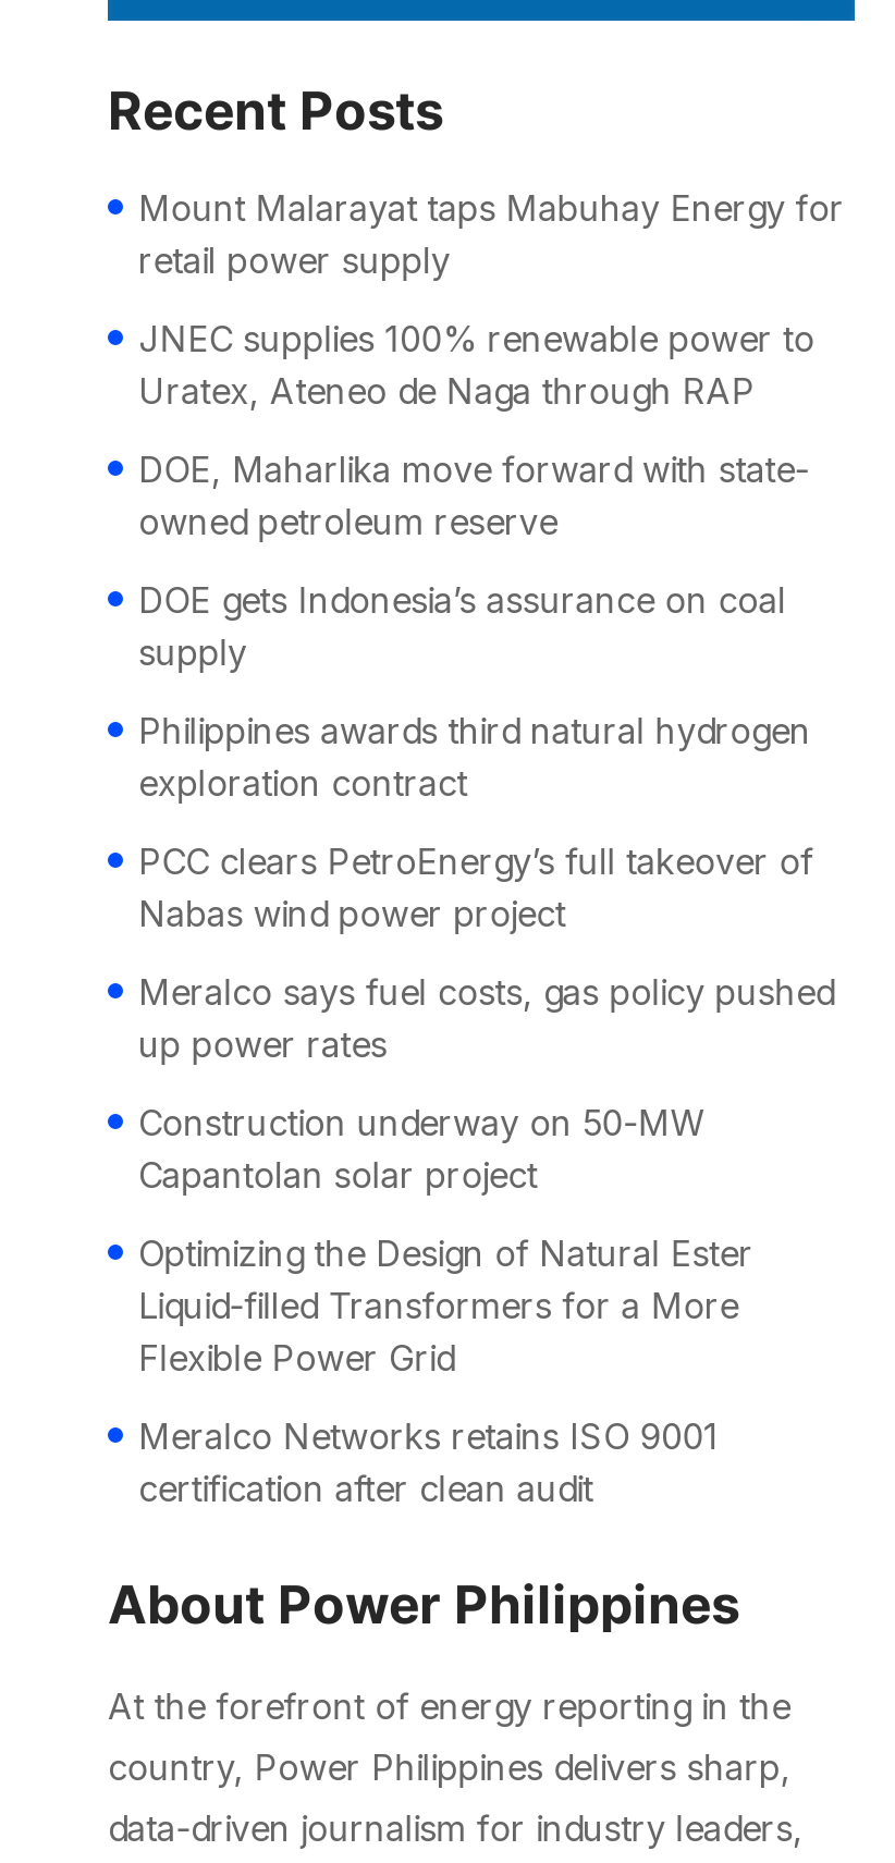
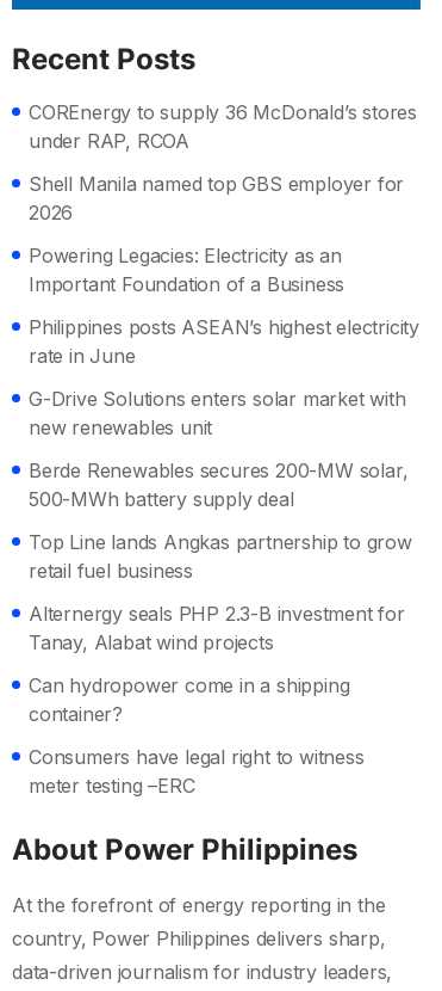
- Mount Malarayat taps Mabuhay Energy for
- retail power supply
+ COREnergy to supply 36 McDonald’s stores
+ under RAP, RCOA

- JNEC supplies 100% renewable power to
- Uratex, Ateneo de Naga through RAP
+ Shell Manila named top GBS employer for
+ 2026

- DOE, Maharlika move forward with state-
- owned petroleum reserve
+ Powering Legacies: Electricity as an
+ Important Foundation of a Business

- DOE gets Indonesia’s assurance on coal
- supply
+ Philippines posts ASEAN’s highest electricity
+ rate in June

- Philippines awards third natural hydrogen
- exploration contract
+ G-Drive Solutions enters solar market with
+ new renewables unit

- PCC clears PetroEnergy’s full takeover of
- Nabas wind power project
+ Berde Renewables secures 200-MW solar,
+ 500-MWh battery supply deal

- Meralco says fuel costs, gas policy pushed
- up power rates
+ Top Line lands Angkas partnership to grow
+ retail fuel business

- Construction underway on 50-MW
- Capantolan solar project
+ Alternergy seals PHP 2.3-B investment for
+ Tanay, Alabat wind projects

- Optimizing the Design of Natural Ester
- Liquid-filled Transformers for a More
- Flexible Power Grid
+ Can hydropower come in a shipping
+ container?

- Meralco Networks retains ISO 9001
- certification after clean audit
+ Consumers have legal right to witness
+ meter testing –ERC
